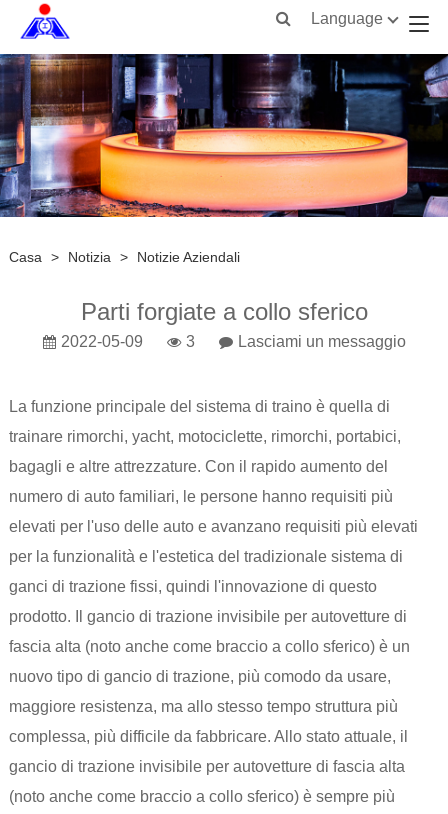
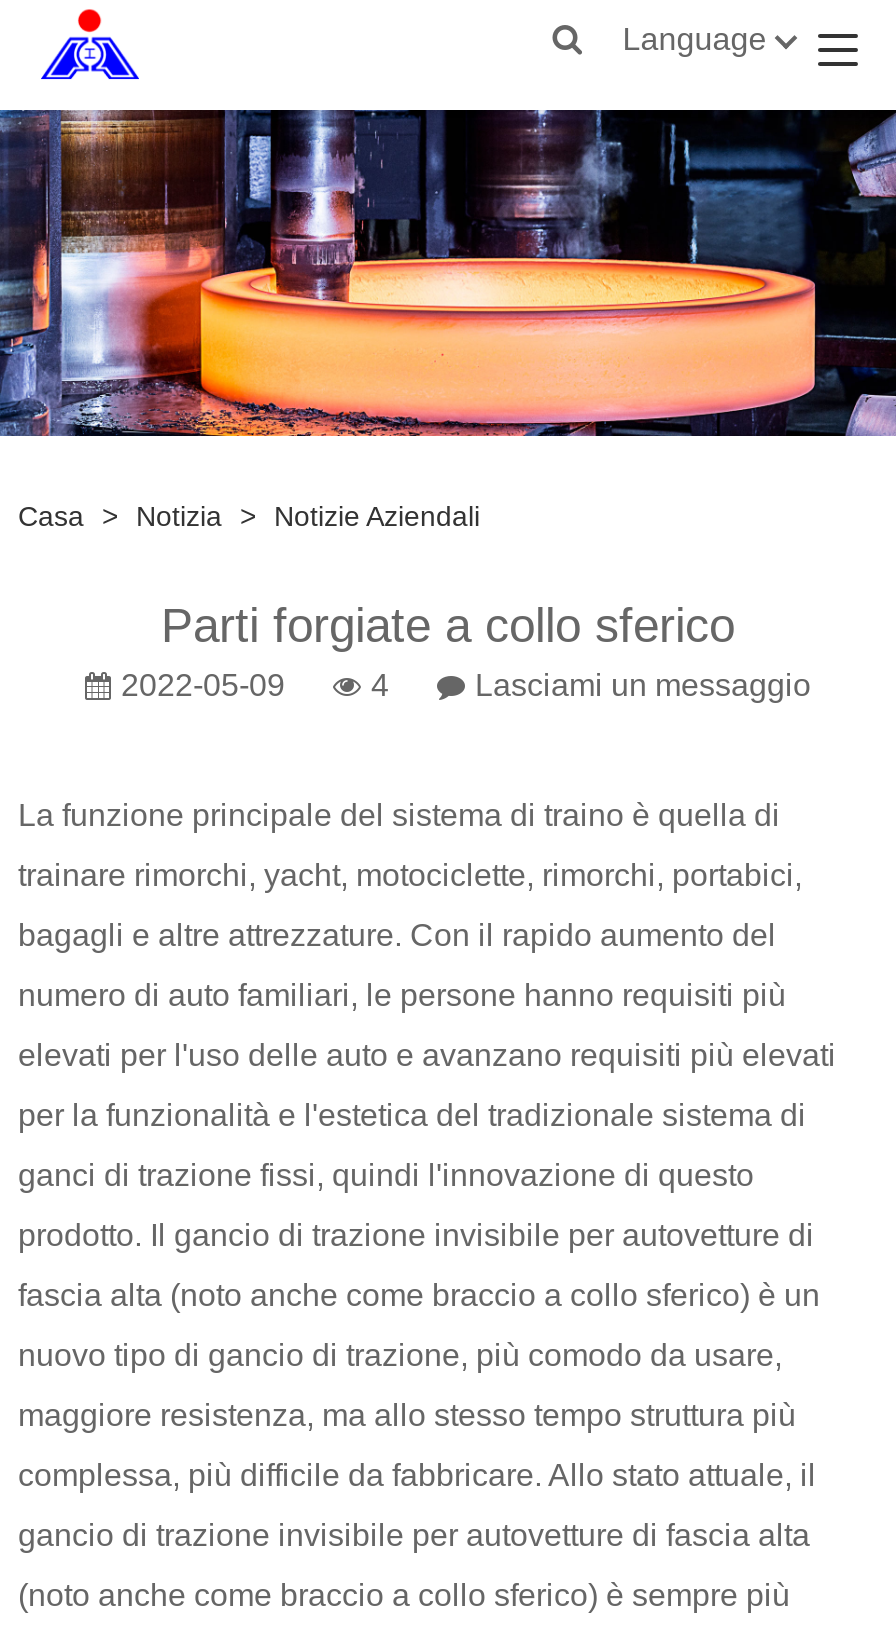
- 3
+ 4
